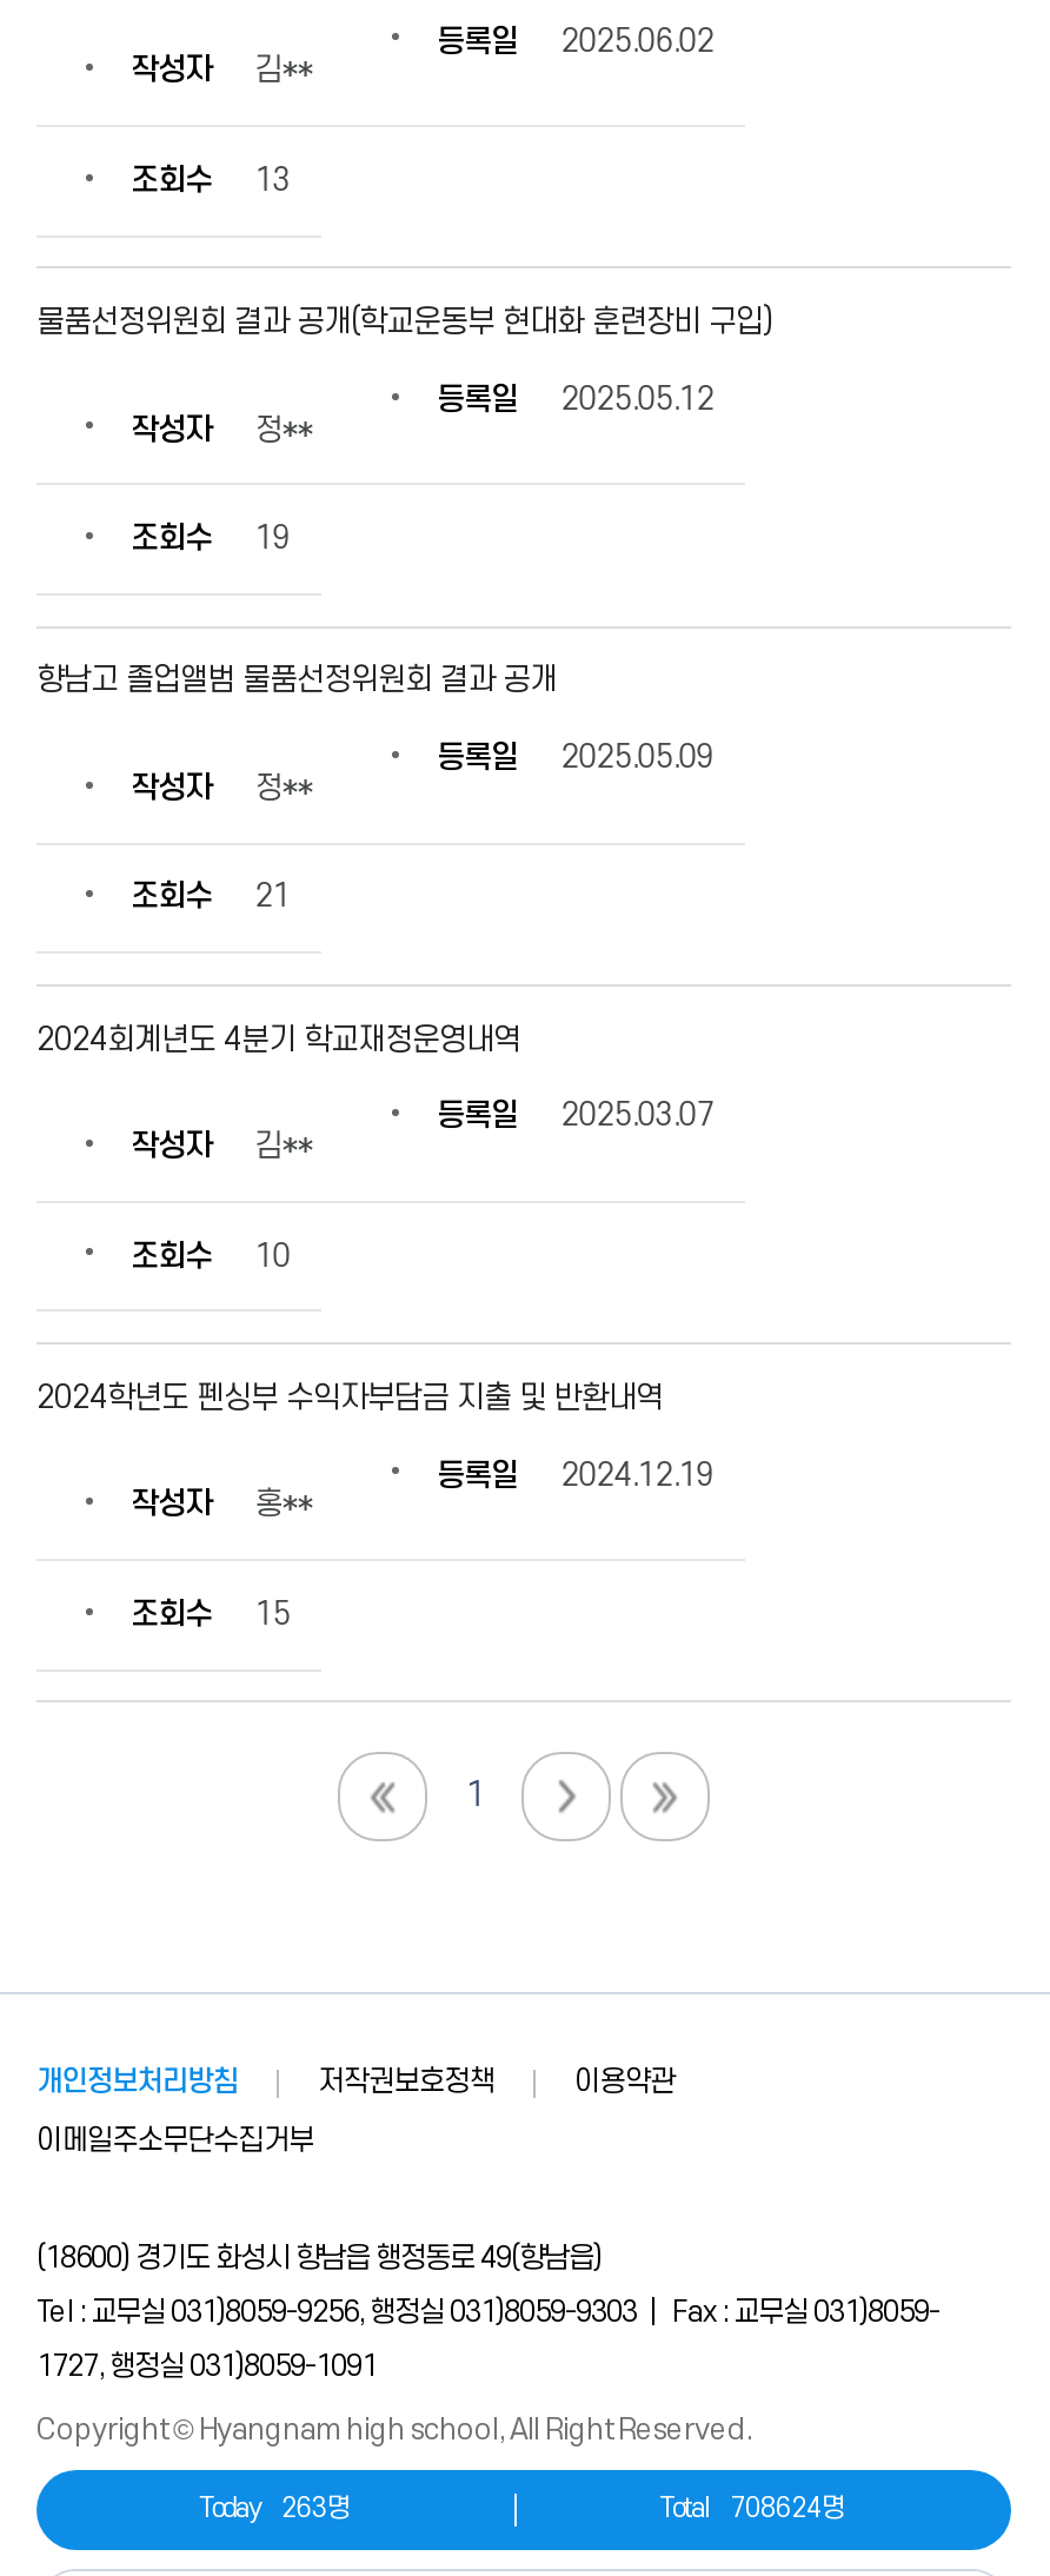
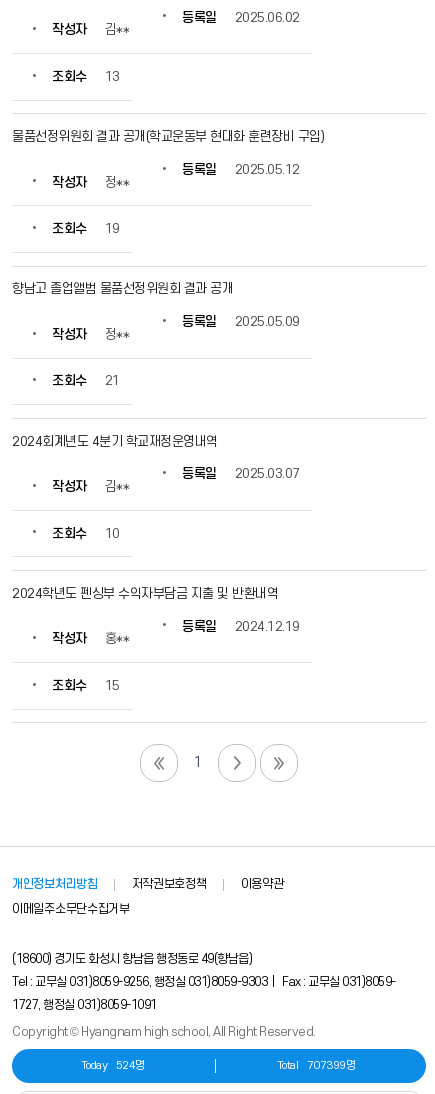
- Today 263명
+ Today 524명

- Total 708624명
+ Total 707399명
